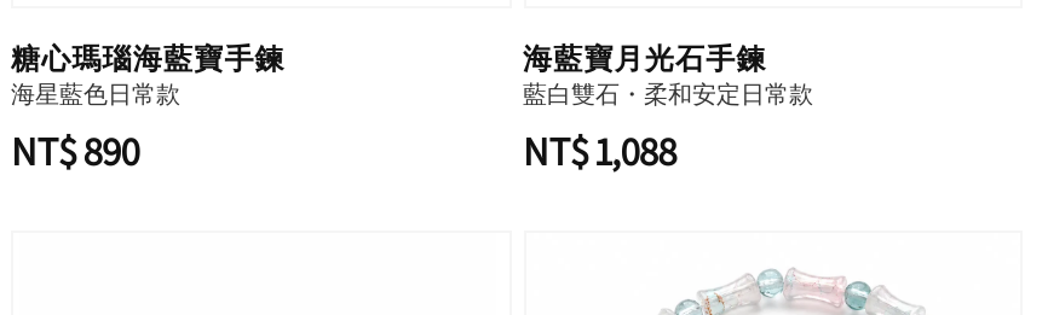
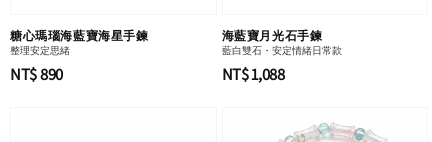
- 糖心瑪瑙海藍寶手鍊
- 海星藍色日常款
+ 糖心瑪瑙海藍寶海星手鍊
+ 整理安定思緒

- 藍白雙石・柔和安定日常款
+ 藍白雙石・安定情緒日常款
